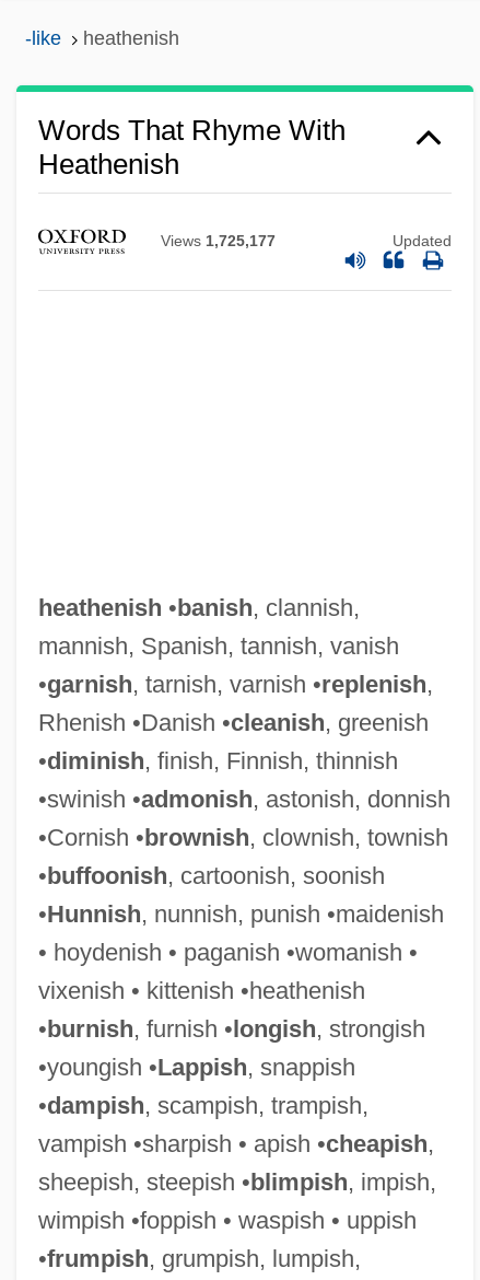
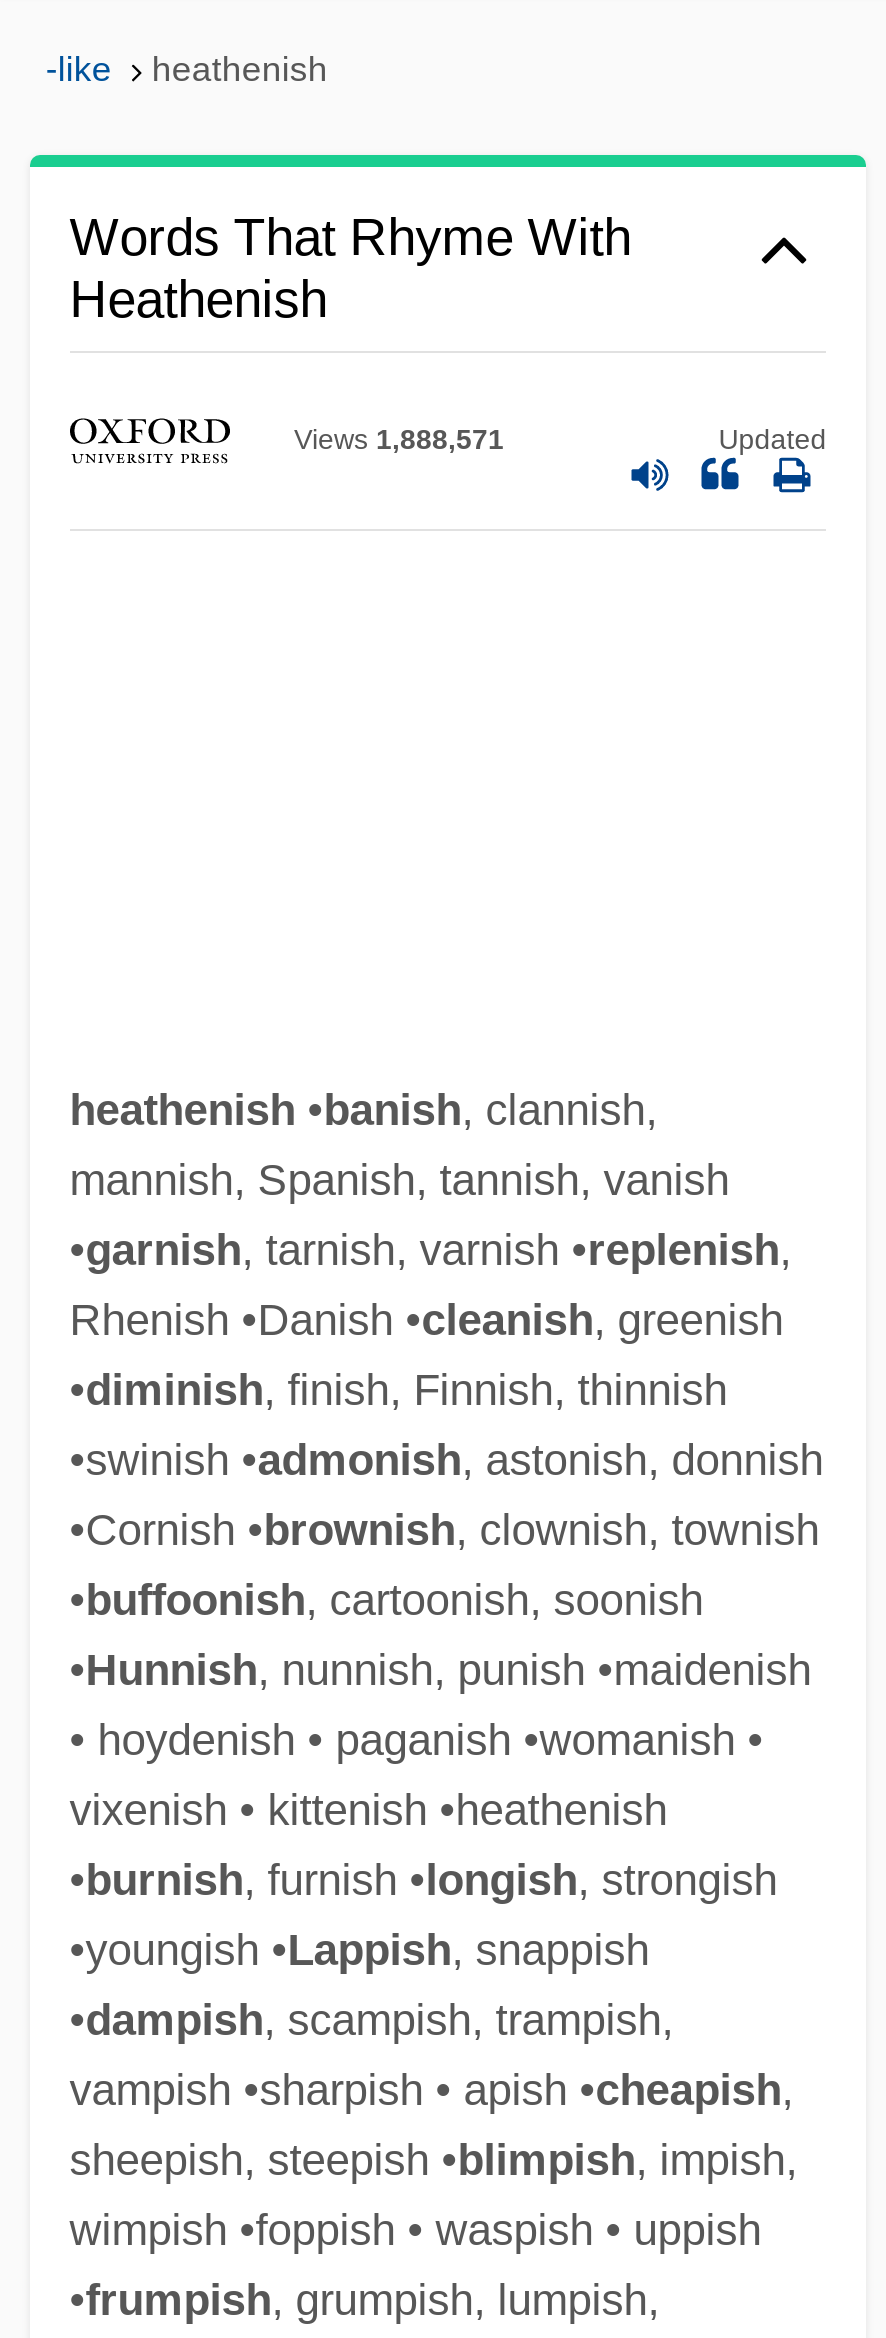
- Views 1,725,177
+ Views 1,888,571
